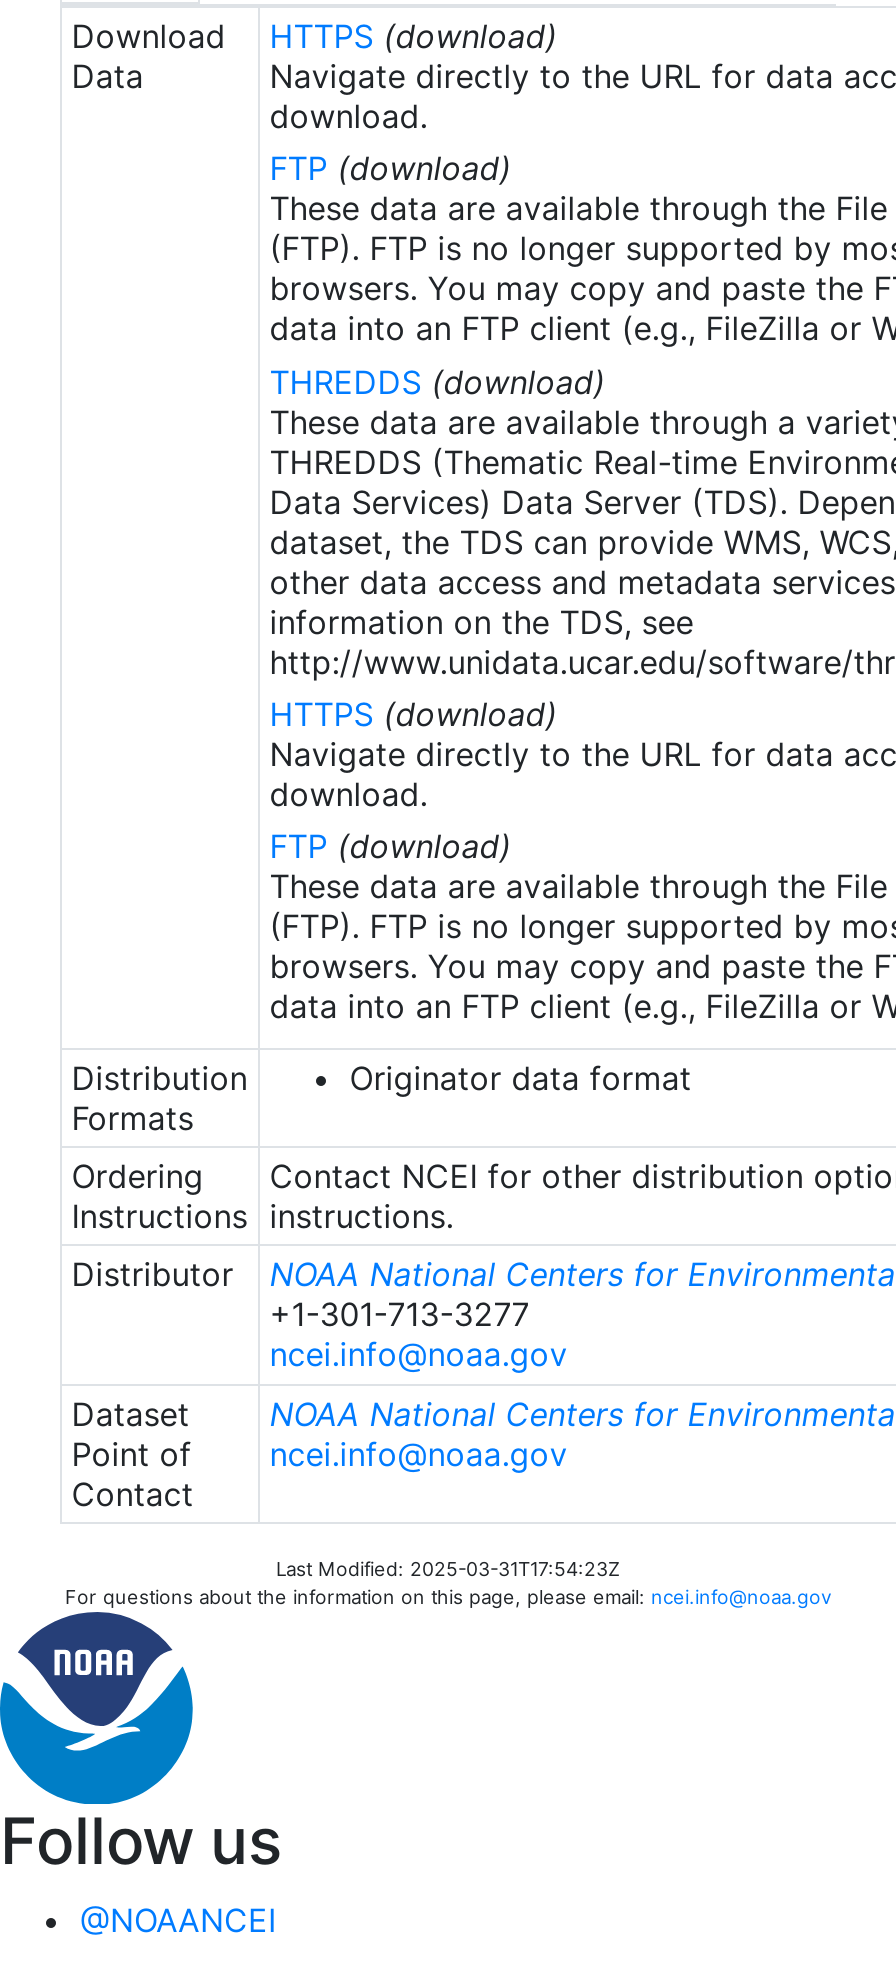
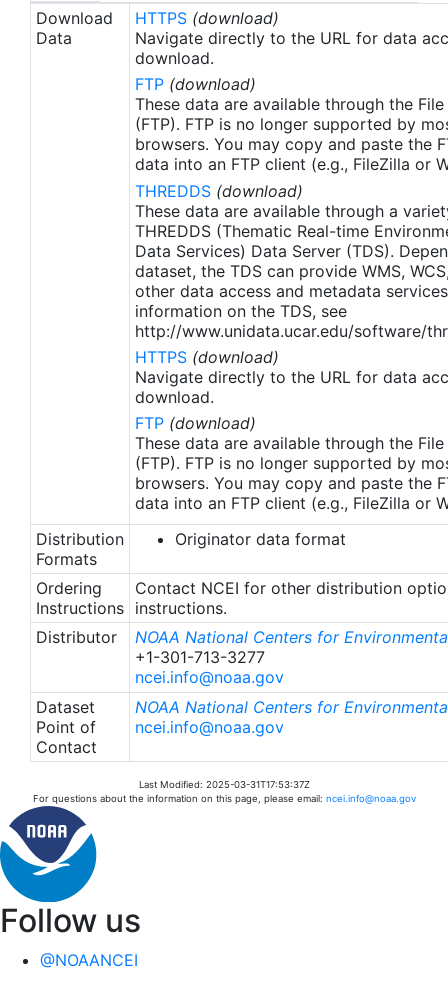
- Last Modified: 2025-03-31T17:54:23Z
+ Last Modified: 2025-03-31T17:53:37Z
